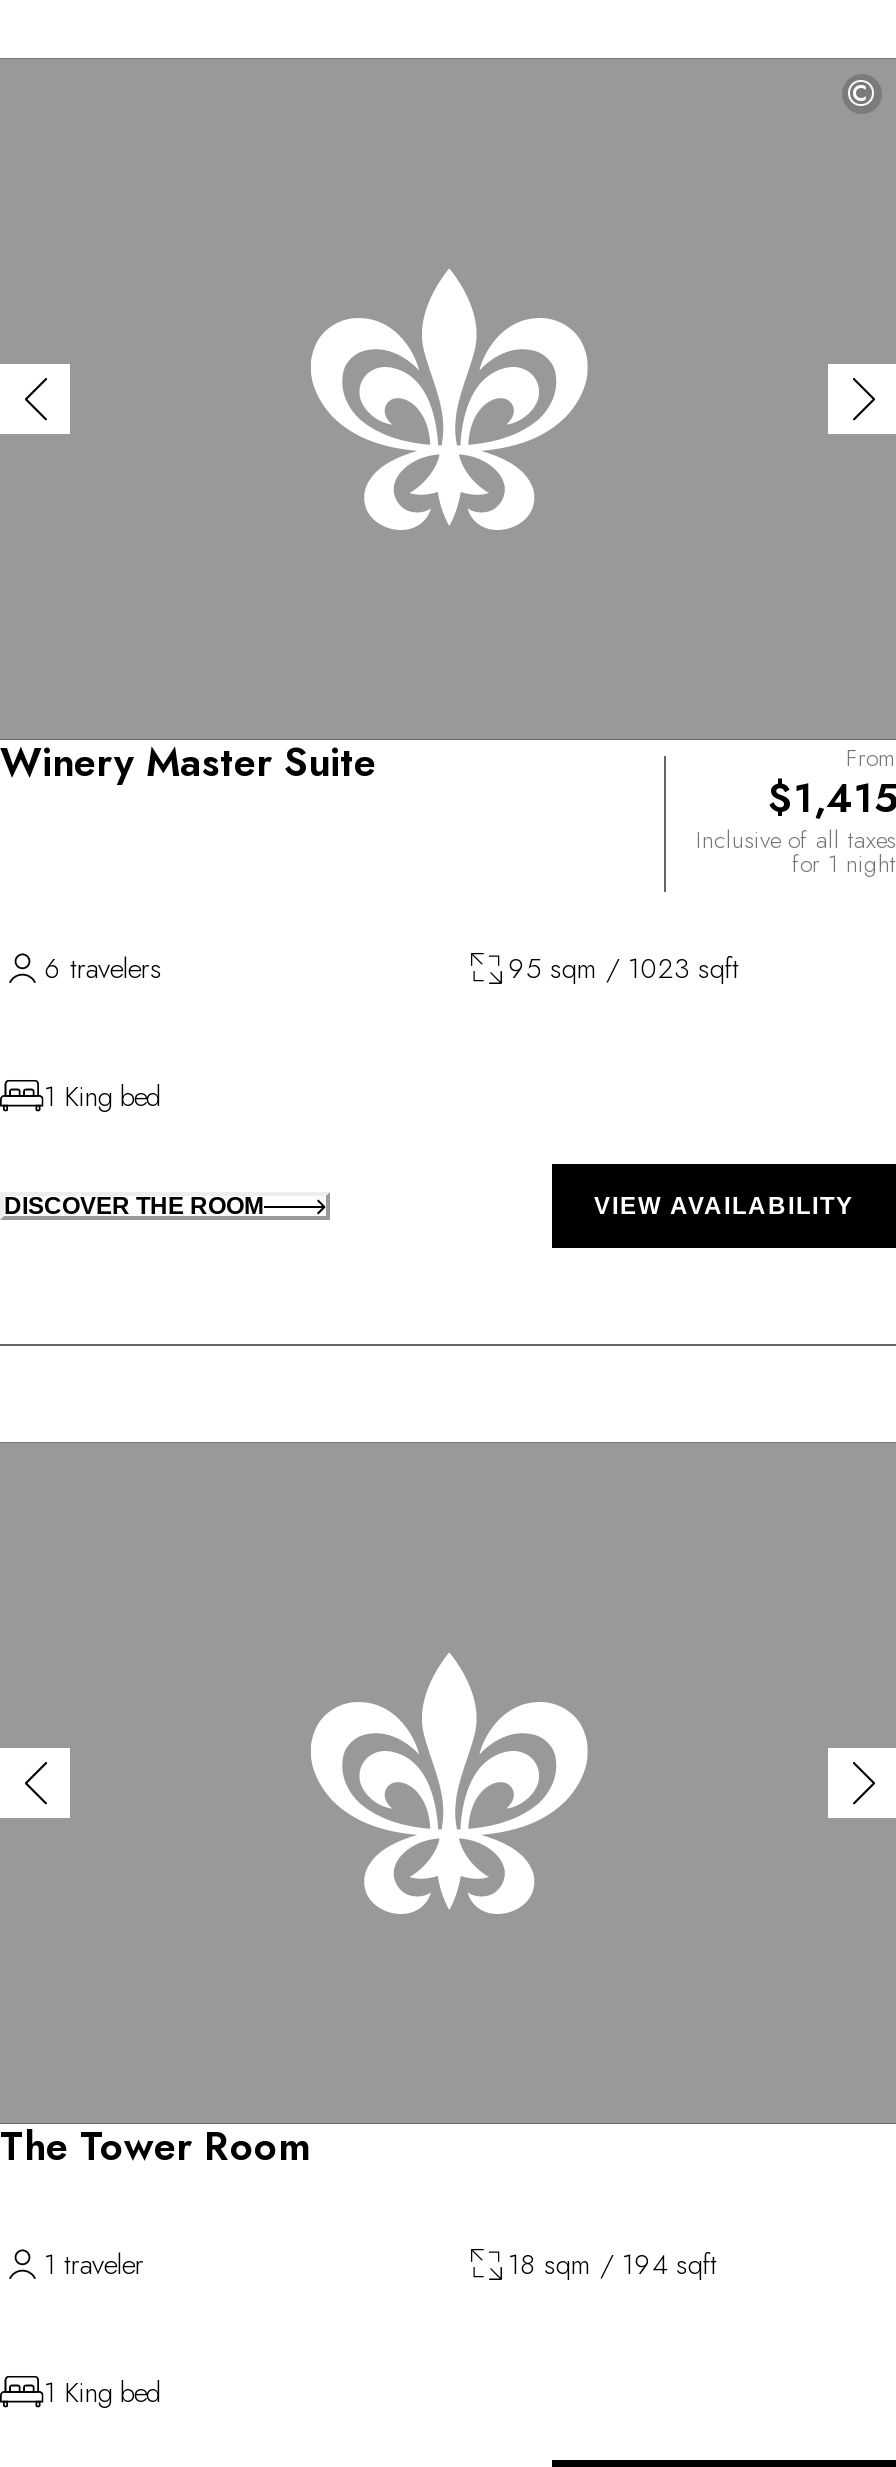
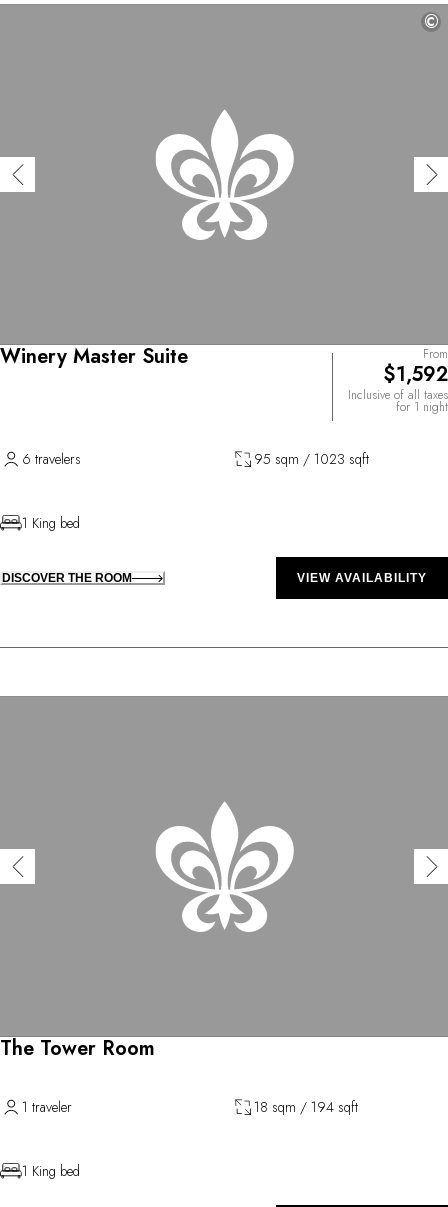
- $1,415
+ $1,592
